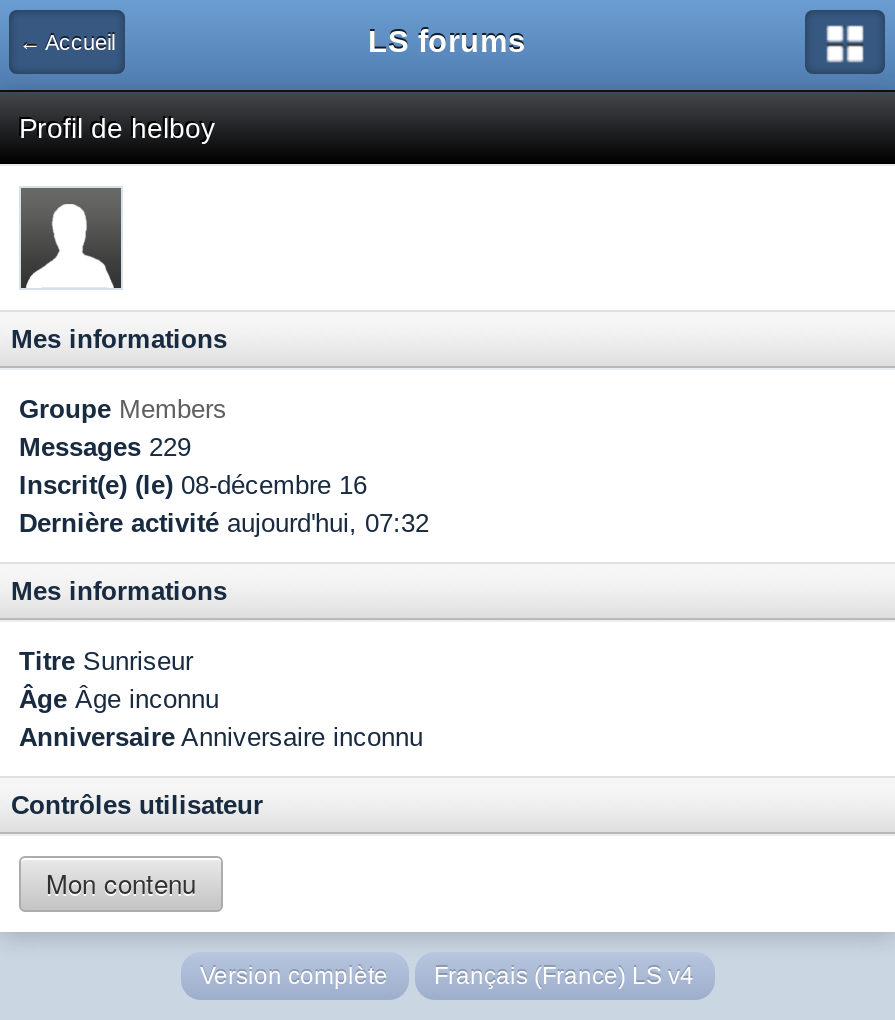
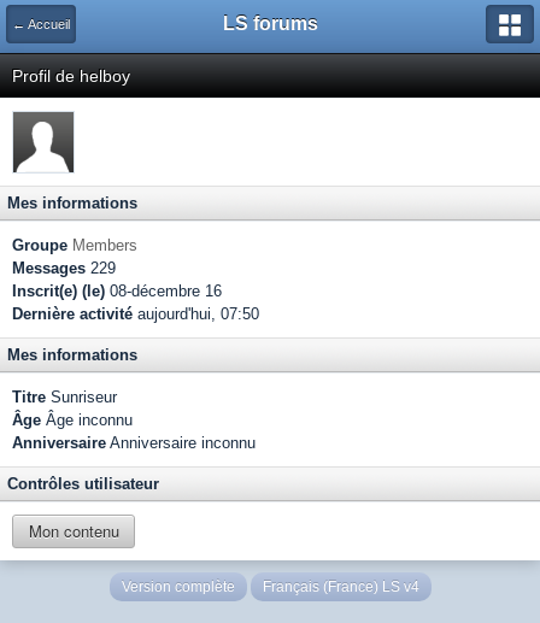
- Dernière activité aujourd'hui, 07:32
+ Dernière activité aujourd'hui, 07:50
